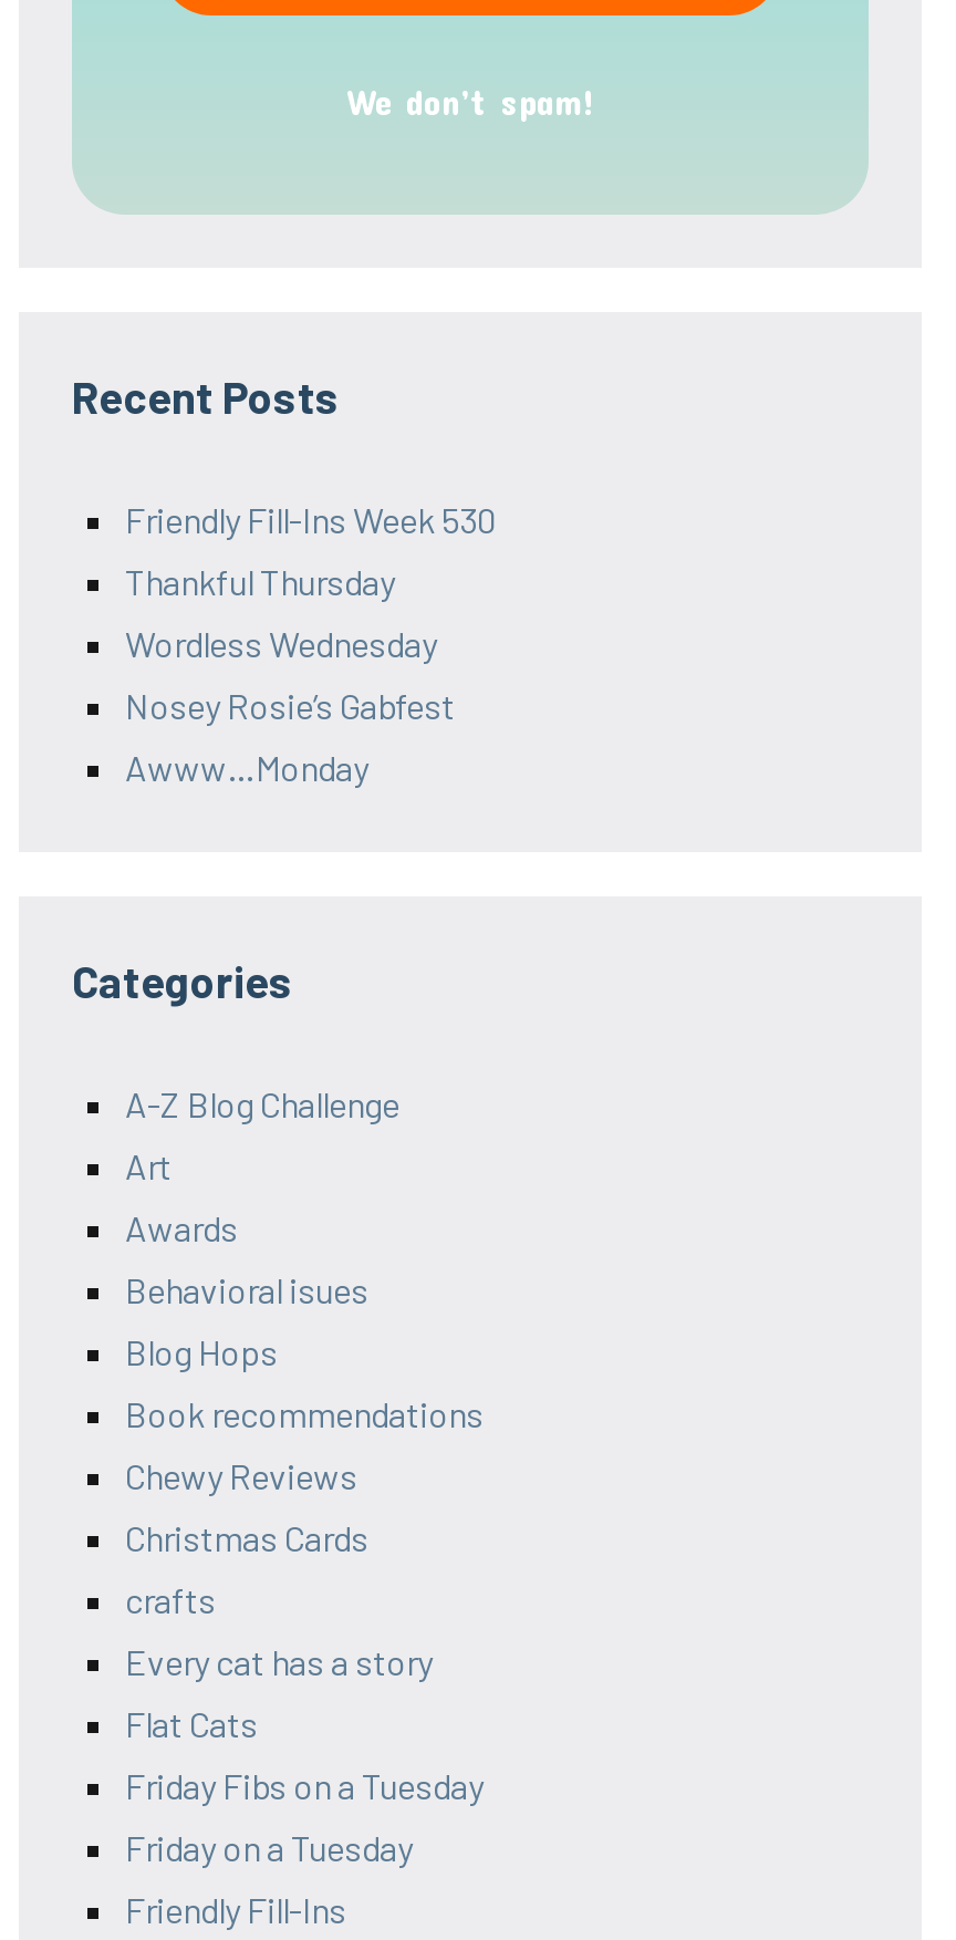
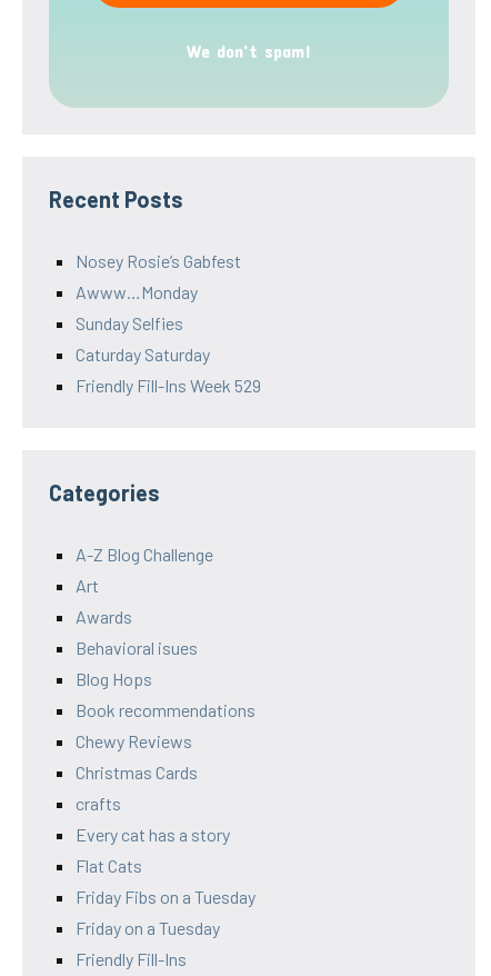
- Friendly Fill-Ins Week 530
- Thankful Thursday
- Wordless Wednesday

moved up: Nosey Rosie’s Gabfest | Awww…Monday

+ Sunday Selfies
+ Caturday Saturday
+ Friendly Fill-Ins Week 529
